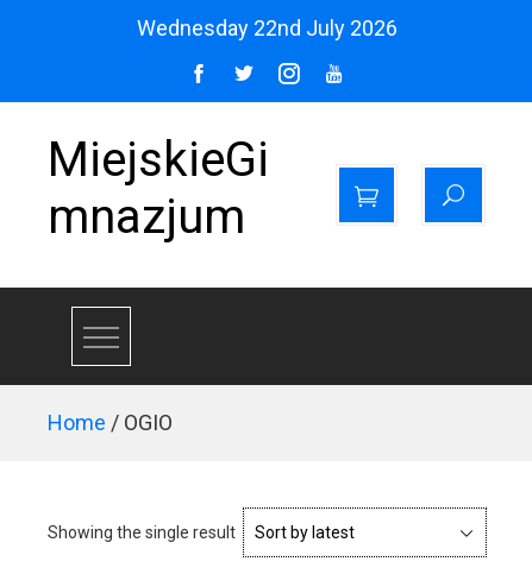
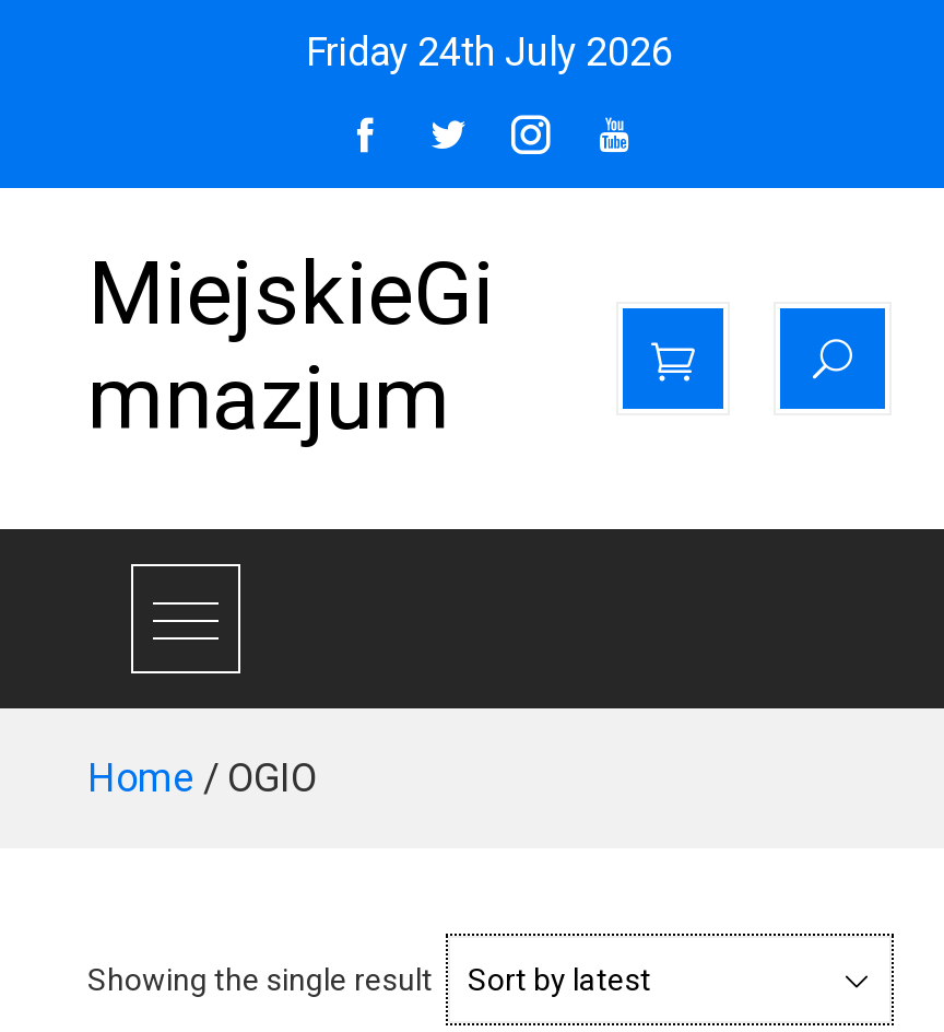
- Wednesday 22nd July 2026
+ Friday 24th July 2026
